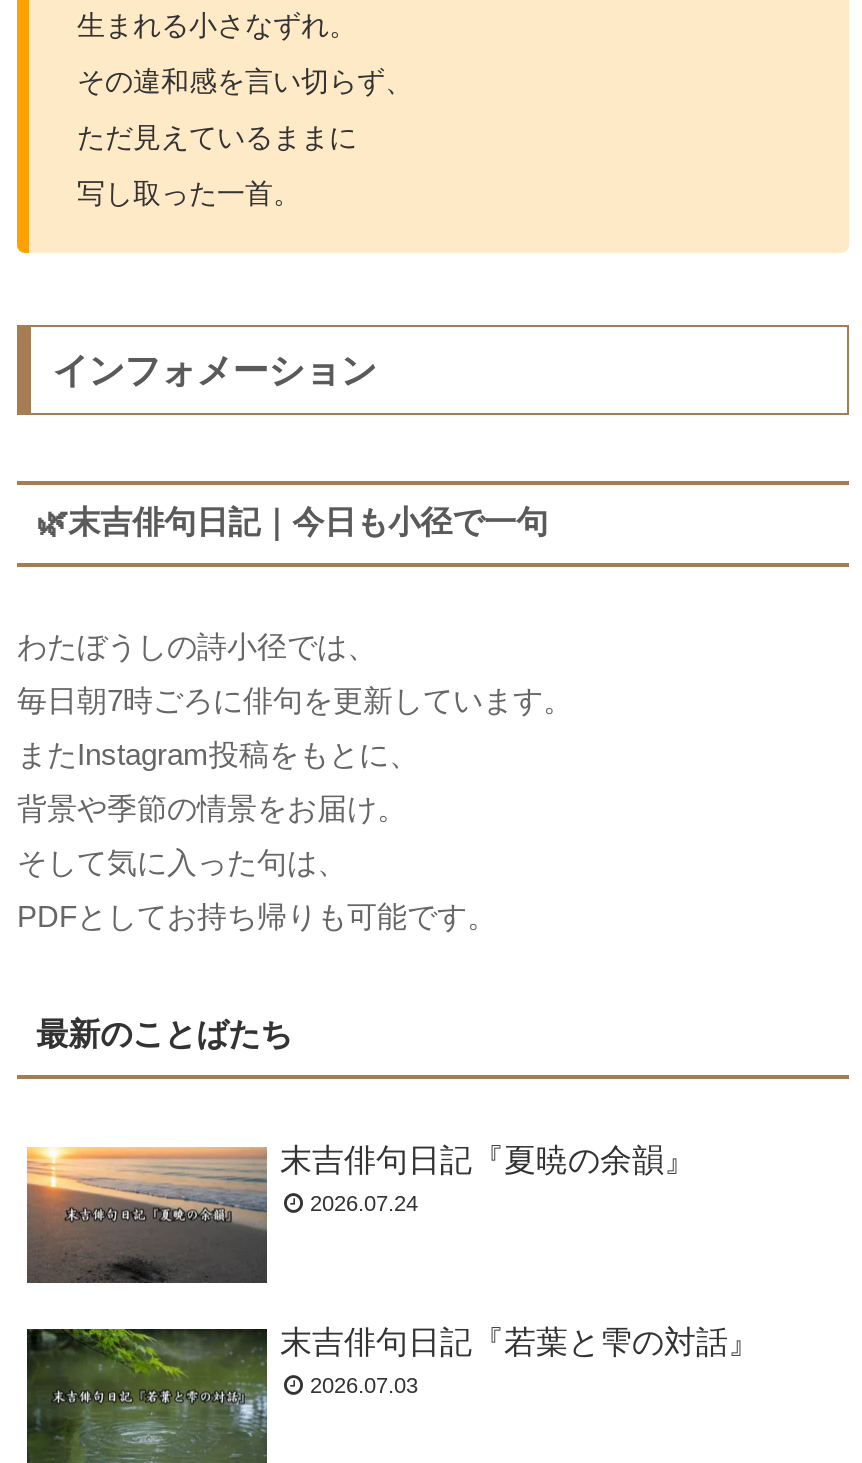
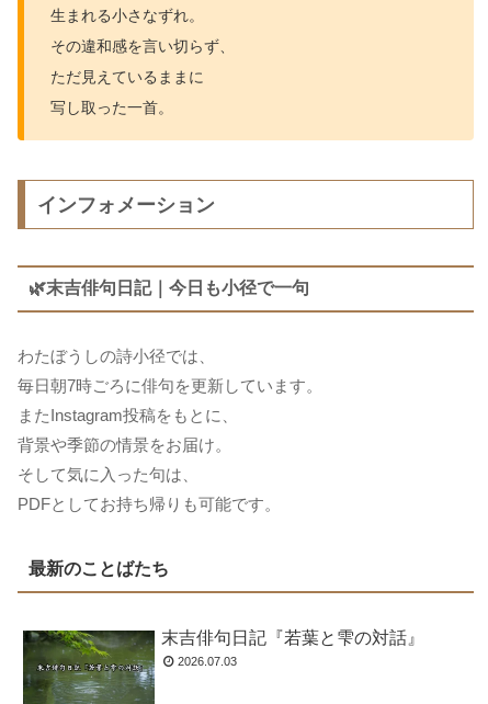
- [image]
- 末吉俳句日記『夏暁の余韻』
- 2026.07.24
